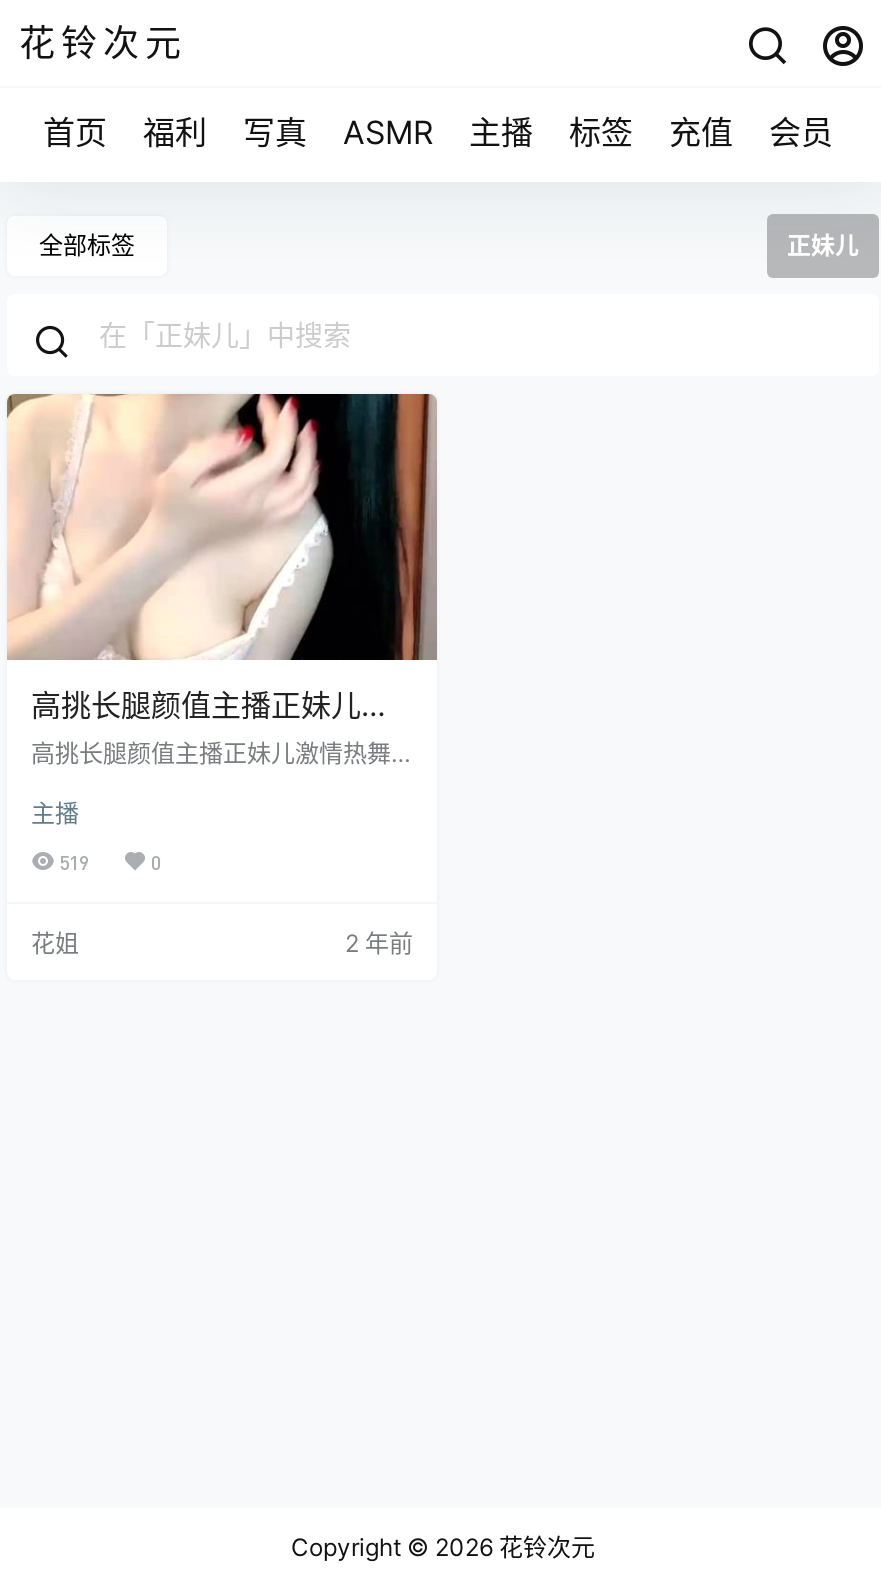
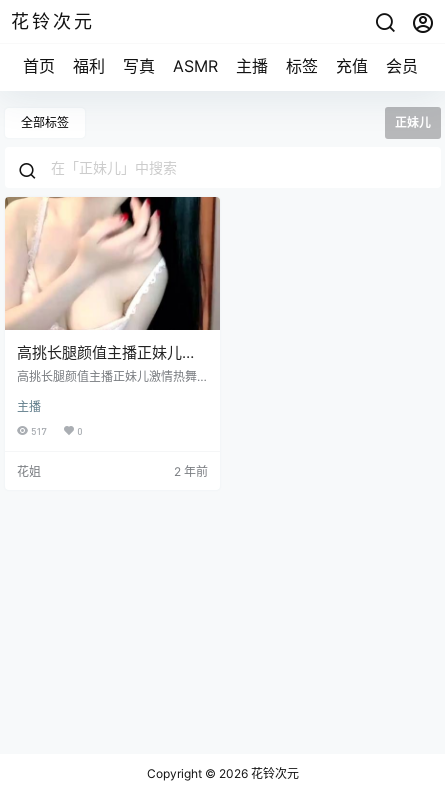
- 519
+ 517
